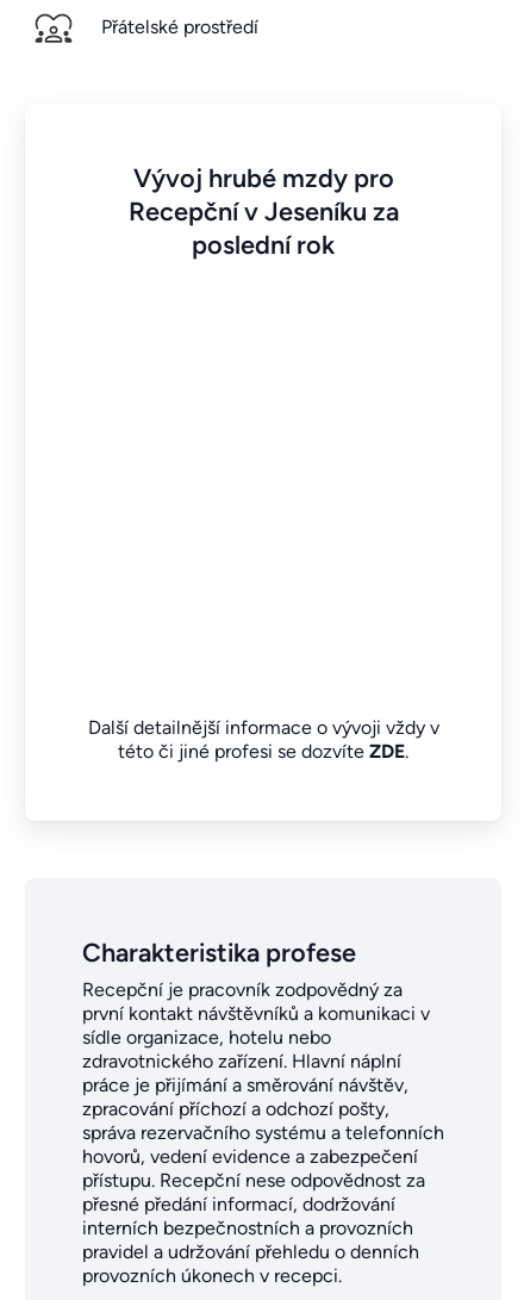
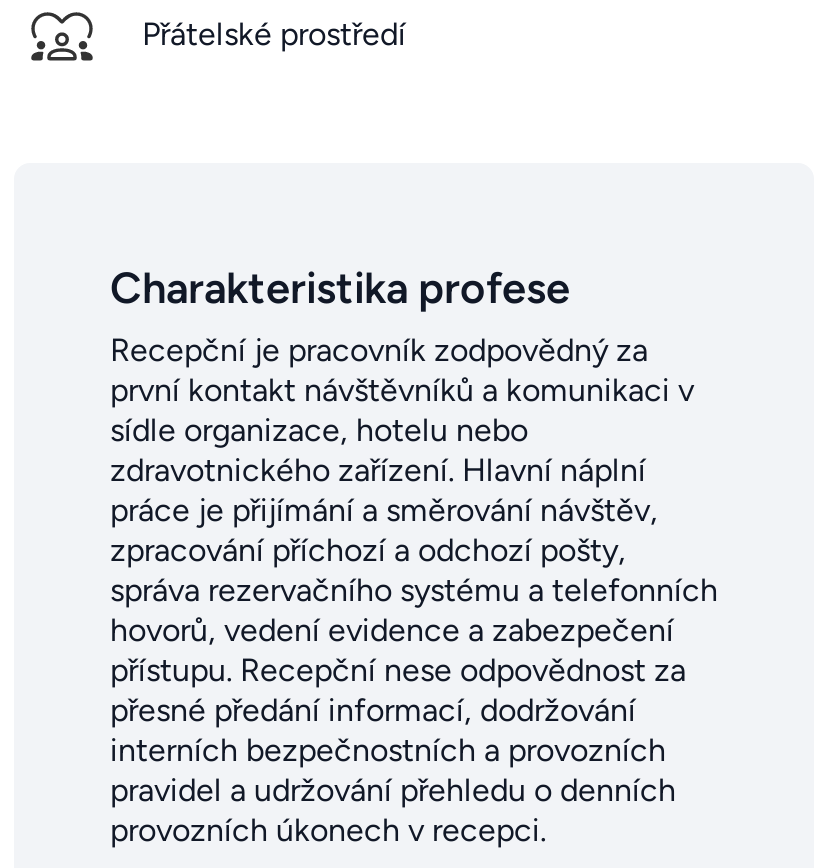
- Vývoj hrubé mzdy pro
- Recepční v Jeseníku za
- poslední rok

- Další detailnější informace o vývoji vždy v
- této či jiné profesi se dozvíte ZDE.
